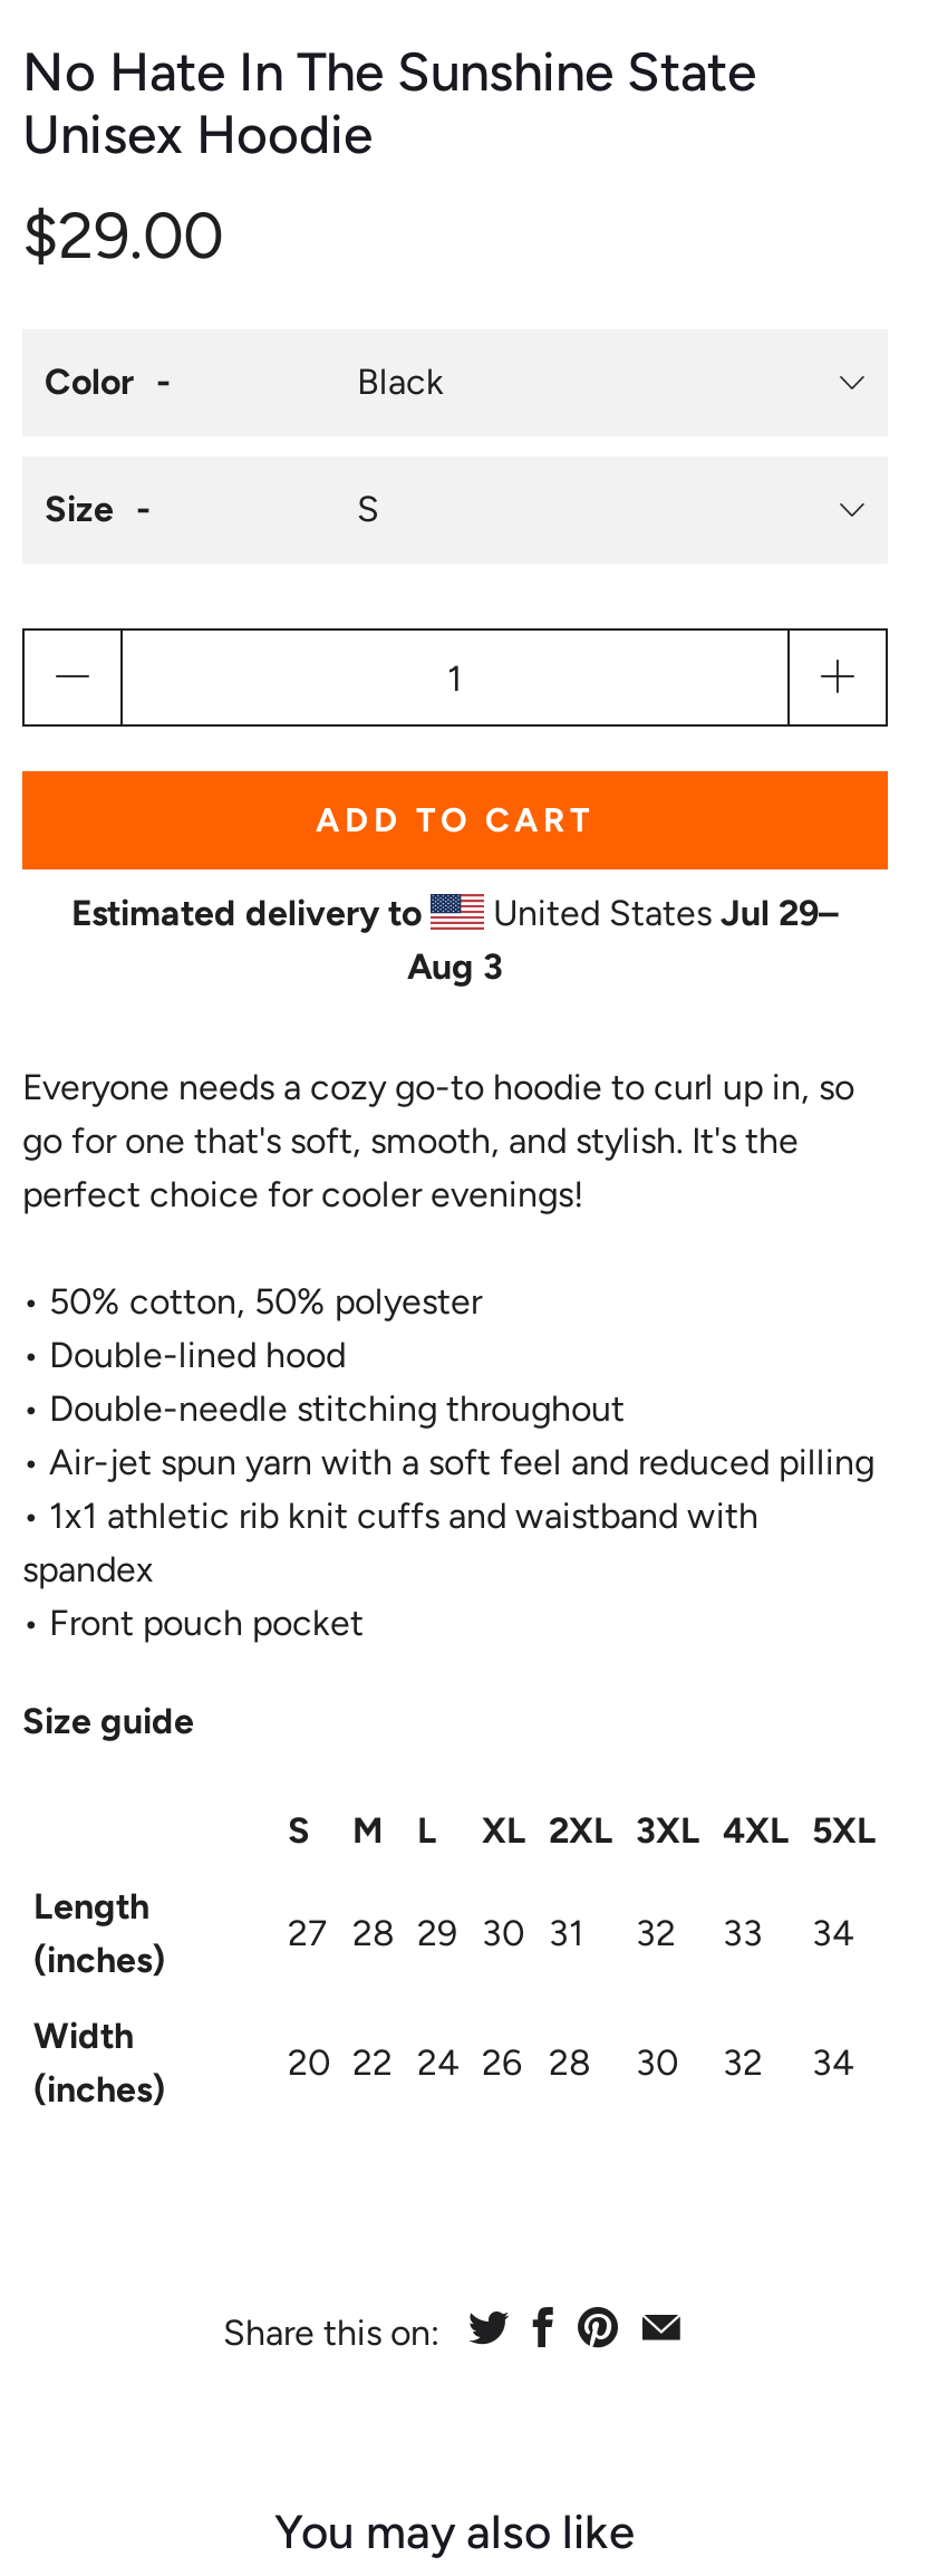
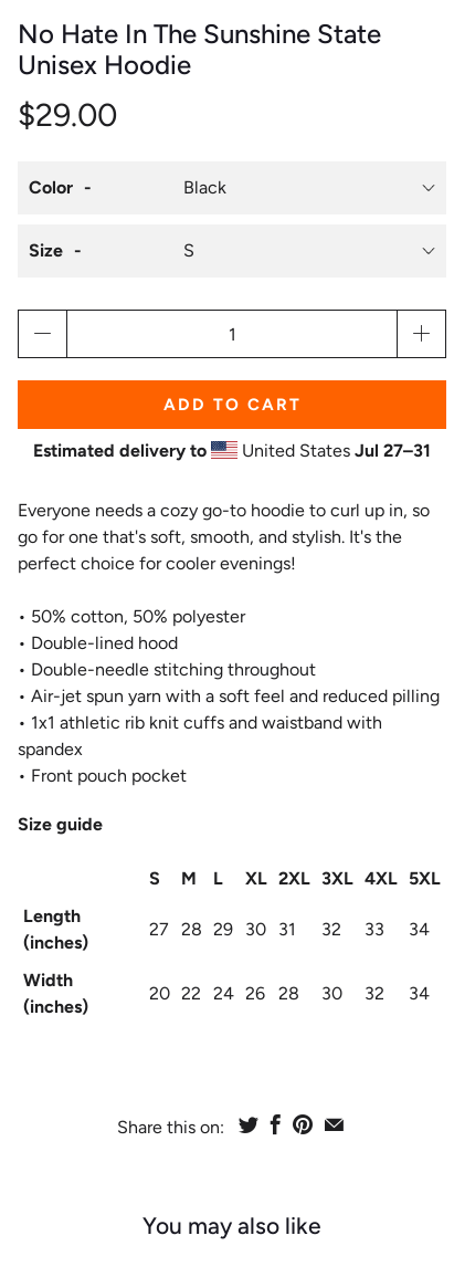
- United States Jul 29–
- Aug 3
+ United States Jul 27–31
